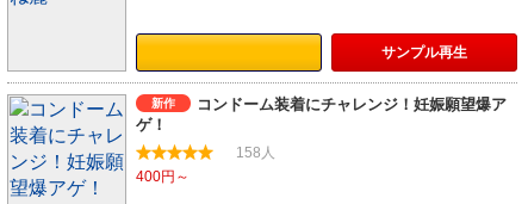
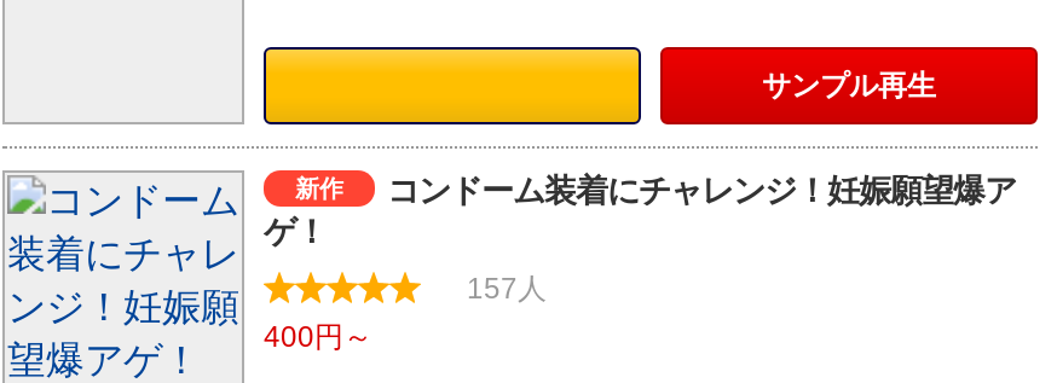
- 158人
+ 157人
